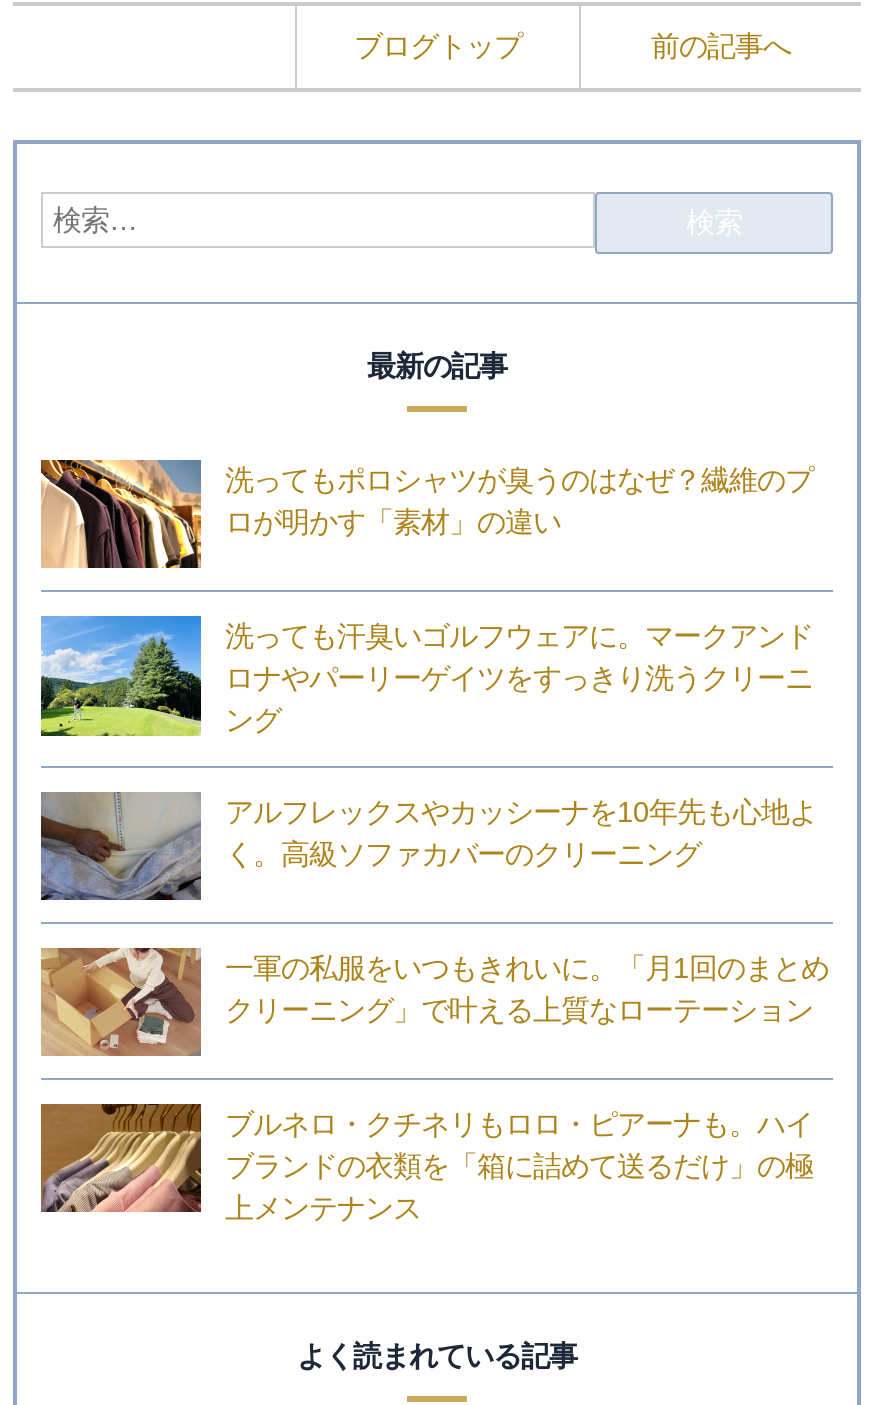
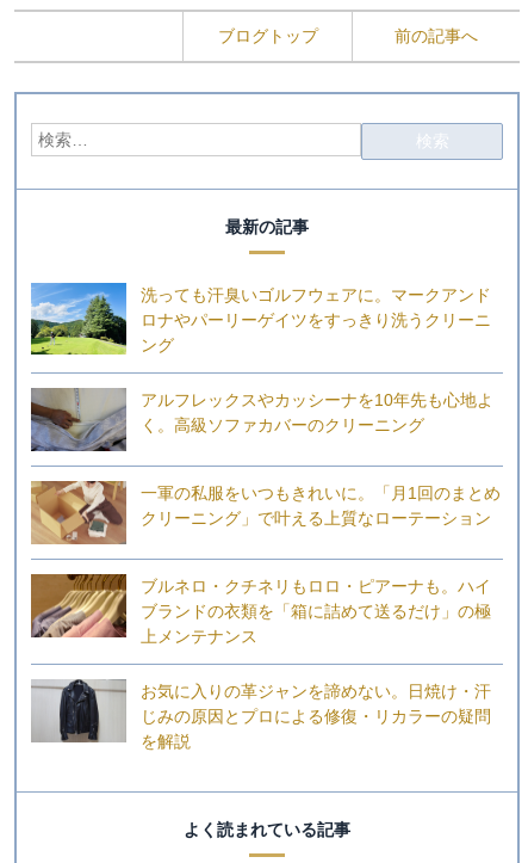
- [image]
- 洗ってもポロシャツが臭うのはなぜ？繊維のプ
- ロが明かす「素材」の違い

moved up: [image] | 洗っても汗臭いゴルフウェアに。マークアンド | ロナやパーリーゲイツをすっきり洗うクリーニ | ... | ブランドの衣類を「箱に詰めて送るだけ」の極 | 上メンテナンス

+ [image]
+ お気に入りの革ジャンを諦めない。日焼け・汗
+ じみの原因とプロによる修復・リカラーの疑問
+ を解説
